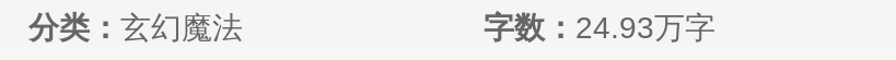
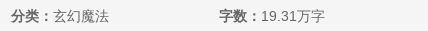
- 字数：24.93万字
+ 字数：19.31万字
